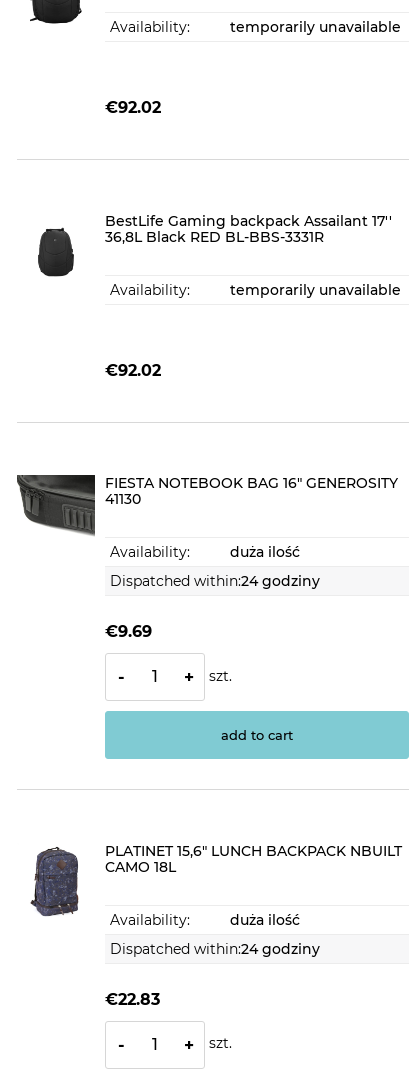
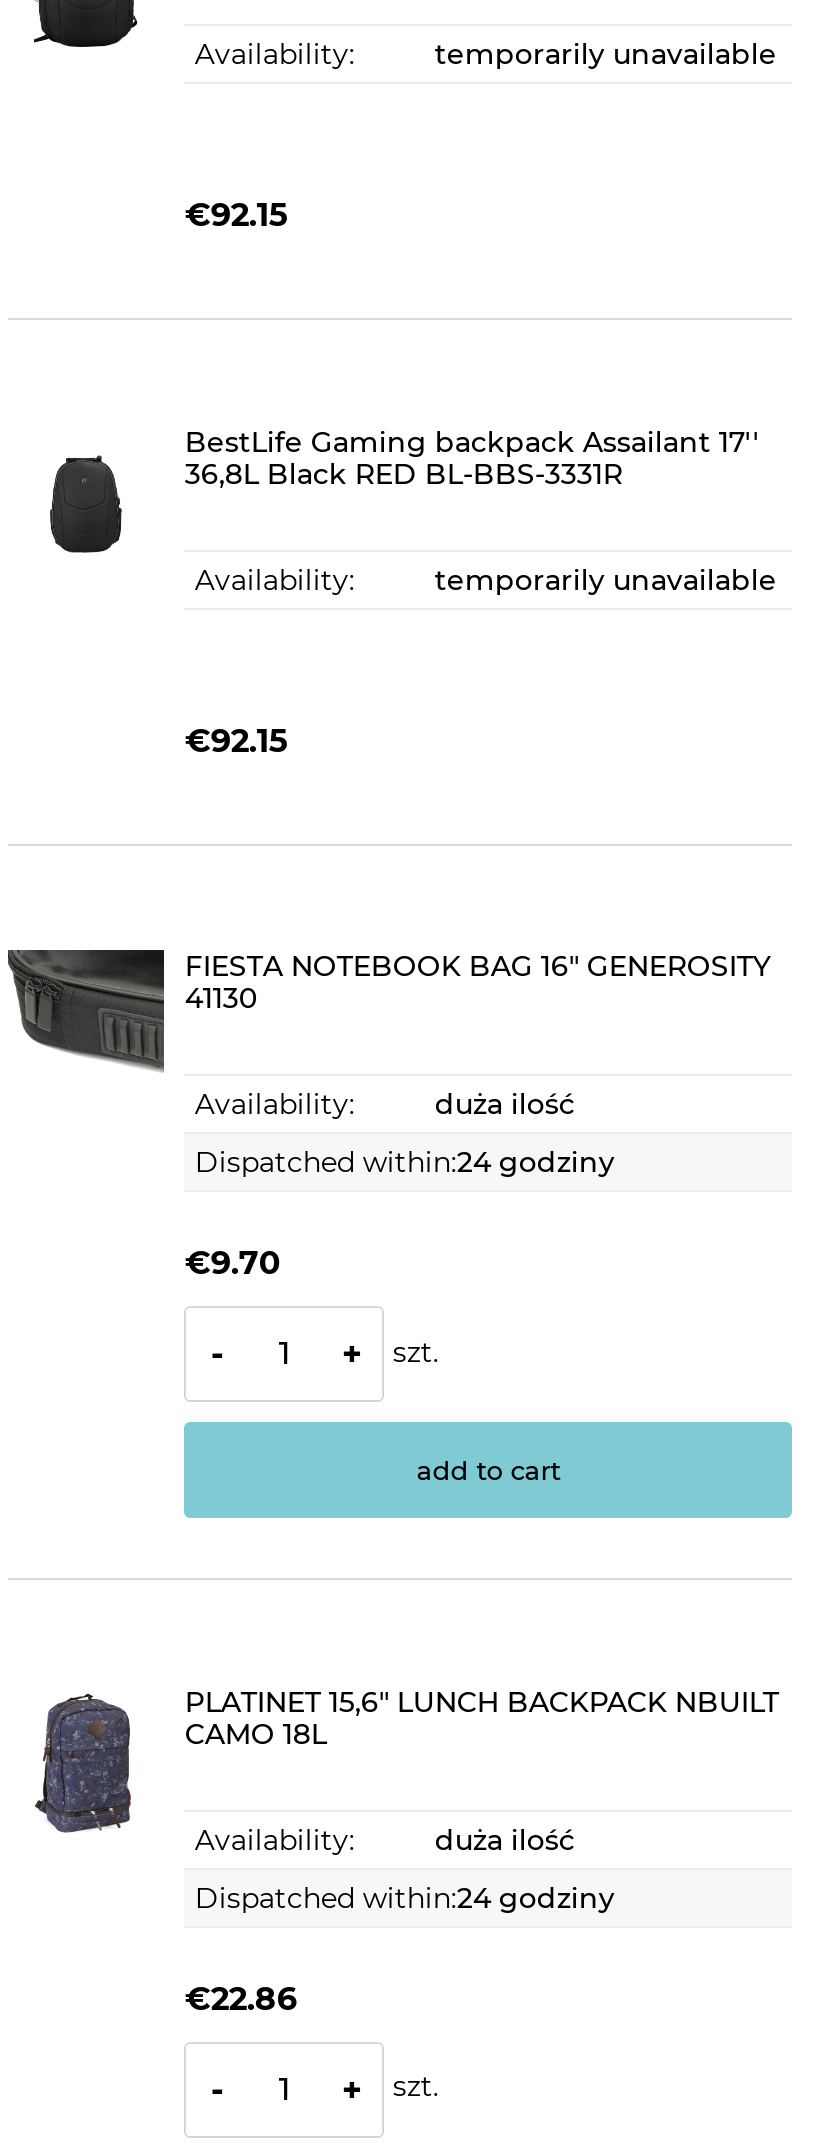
- €92.02
+ €92.15

- €92.02
+ €92.15

- €9.69
+ €9.70

- €22.83
+ €22.86
